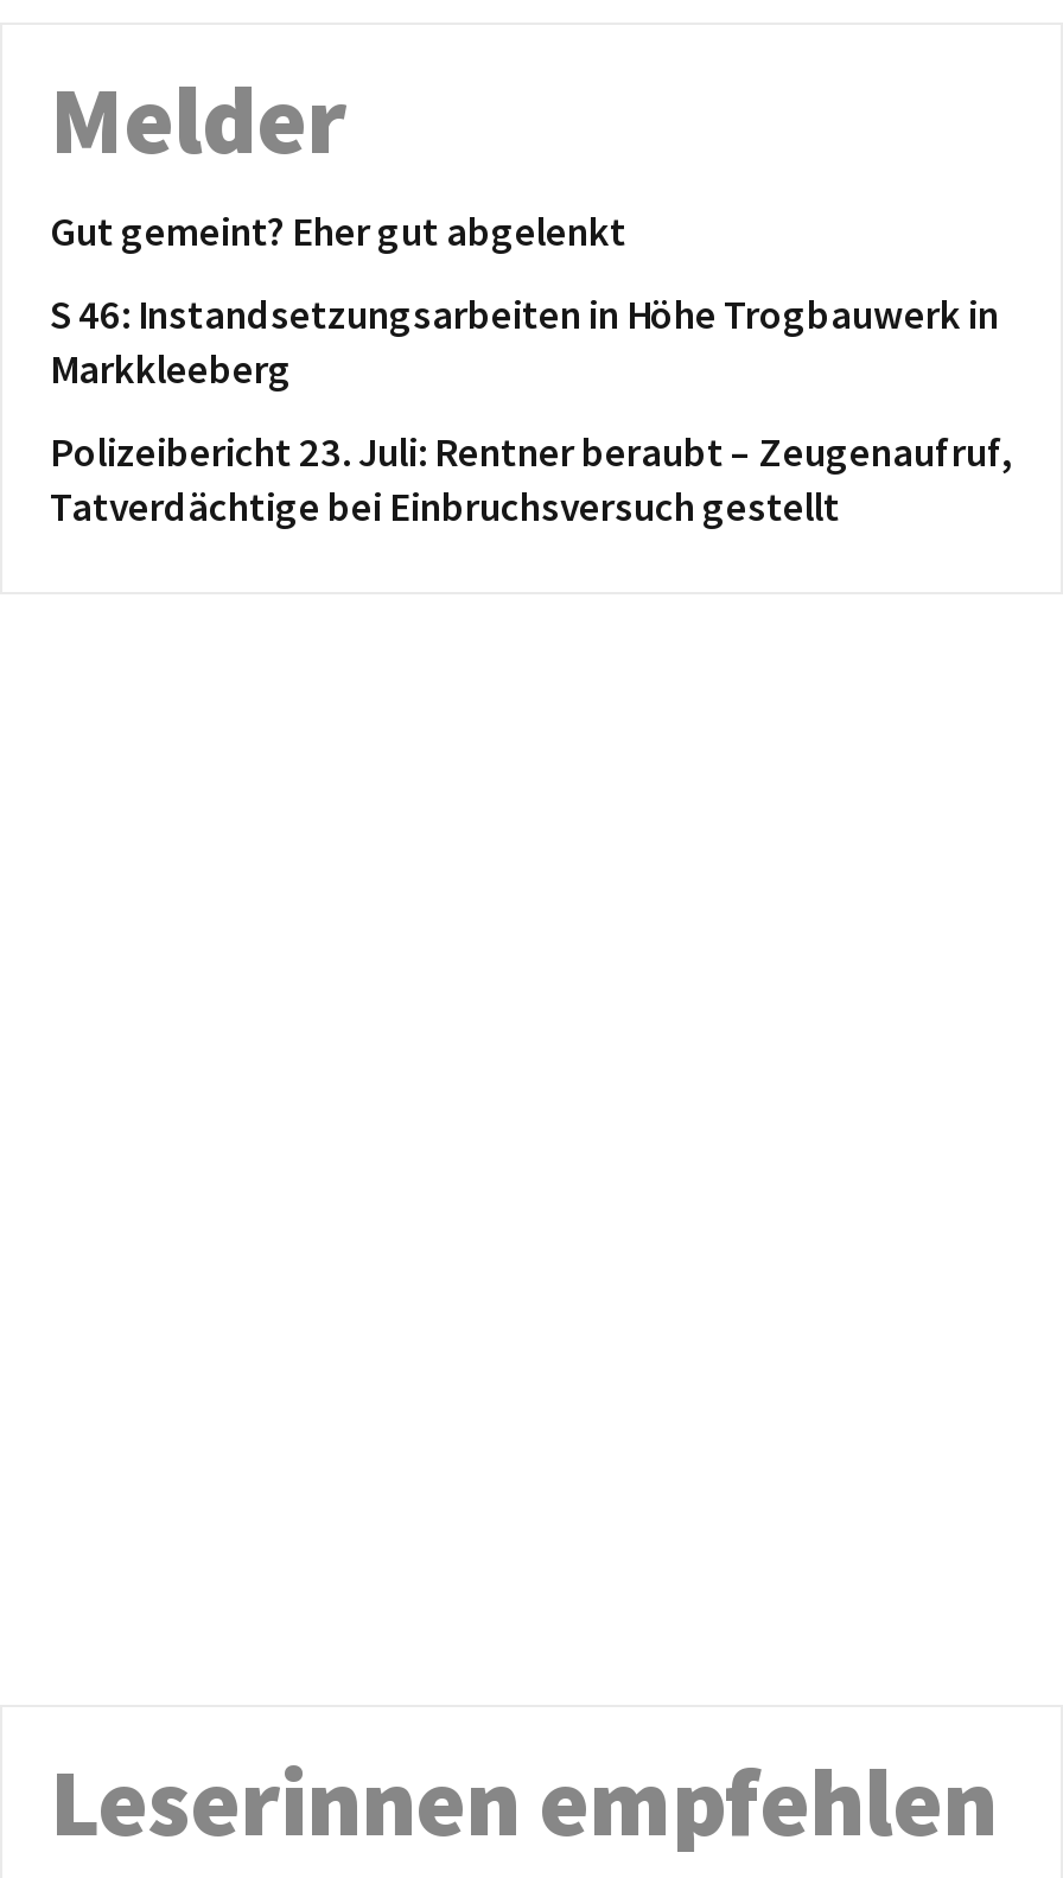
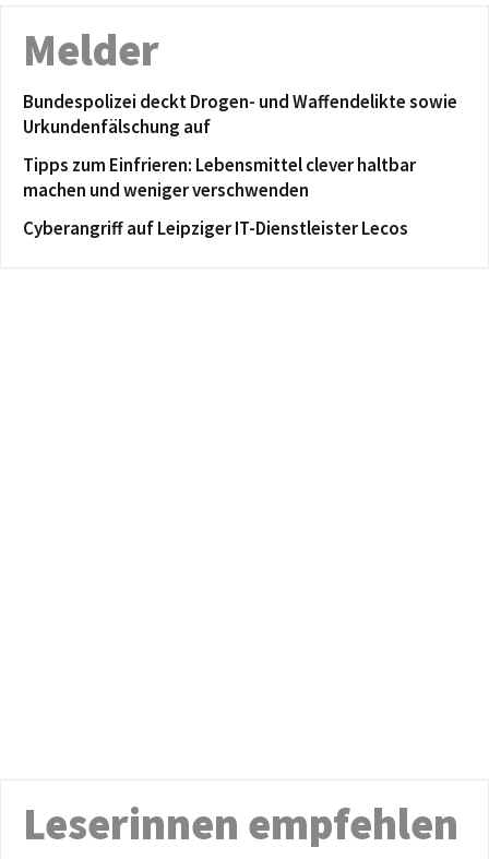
- Gut gemeint? Eher gut abgelenkt
+ Bundespolizei deckt Drogen- und Waffendelikte sowie
+ Urkundenfälschung auf

- S 46: Instandsetzungsarbeiten in Höhe Trogbauwerk in
- Markkleeberg
+ Tipps zum Einfrieren: Lebensmittel clever haltbar
+ machen und weniger verschwenden

- Polizeibericht 23. Juli: Rentner beraubt – Zeugenaufruf,
- Tatverdächtige bei Einbruchsversuch gestellt
+ Cyberangriff auf Leipziger IT-Dienstleister Lecos
